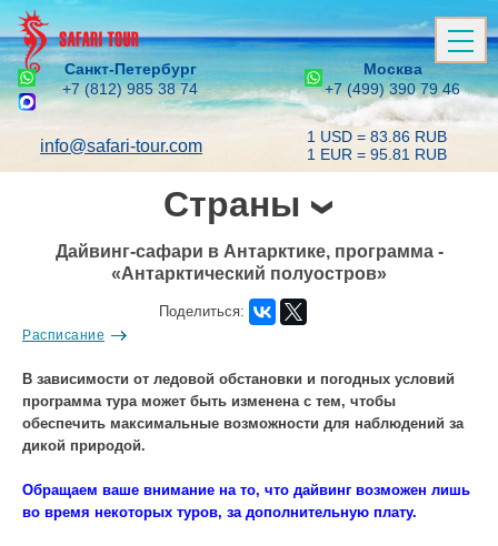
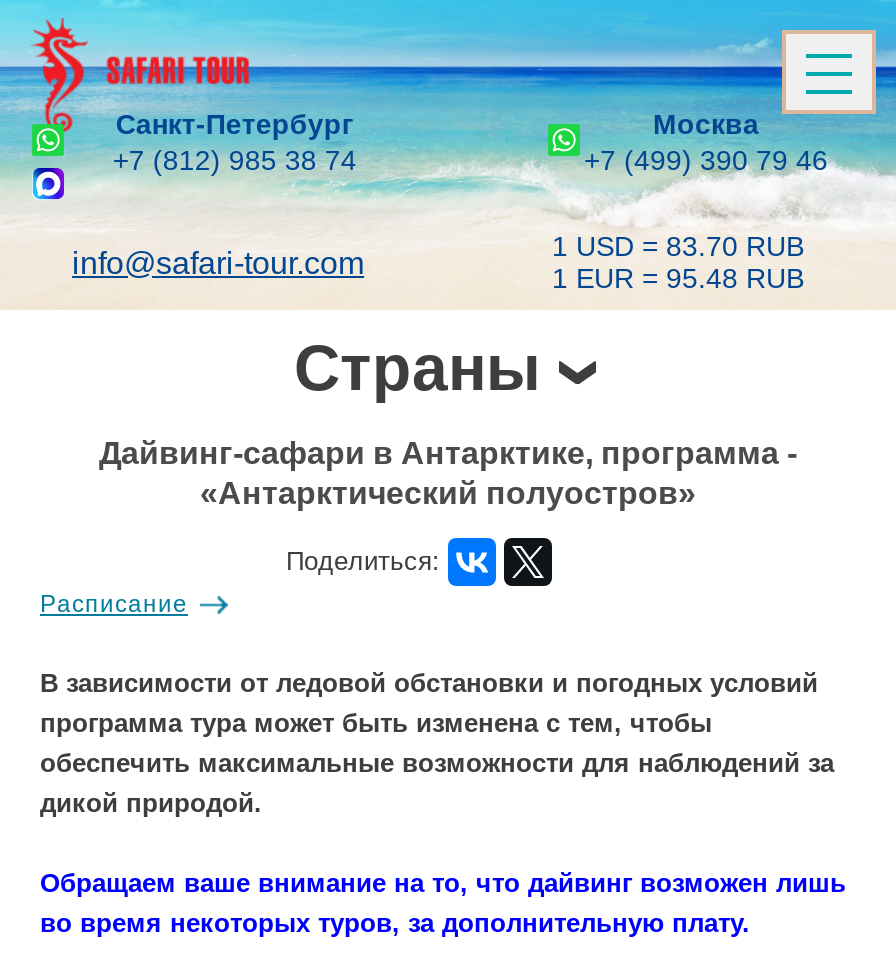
- 1 USD = 83.86 RUB
+ 1 USD = 83.70 RUB

- 1 EUR = 95.81 RUB
+ 1 EUR = 95.48 RUB
